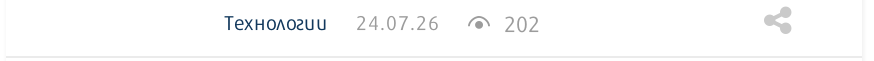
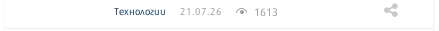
- 24.07.26
- 202
+ 21.07.26
+ 1613
